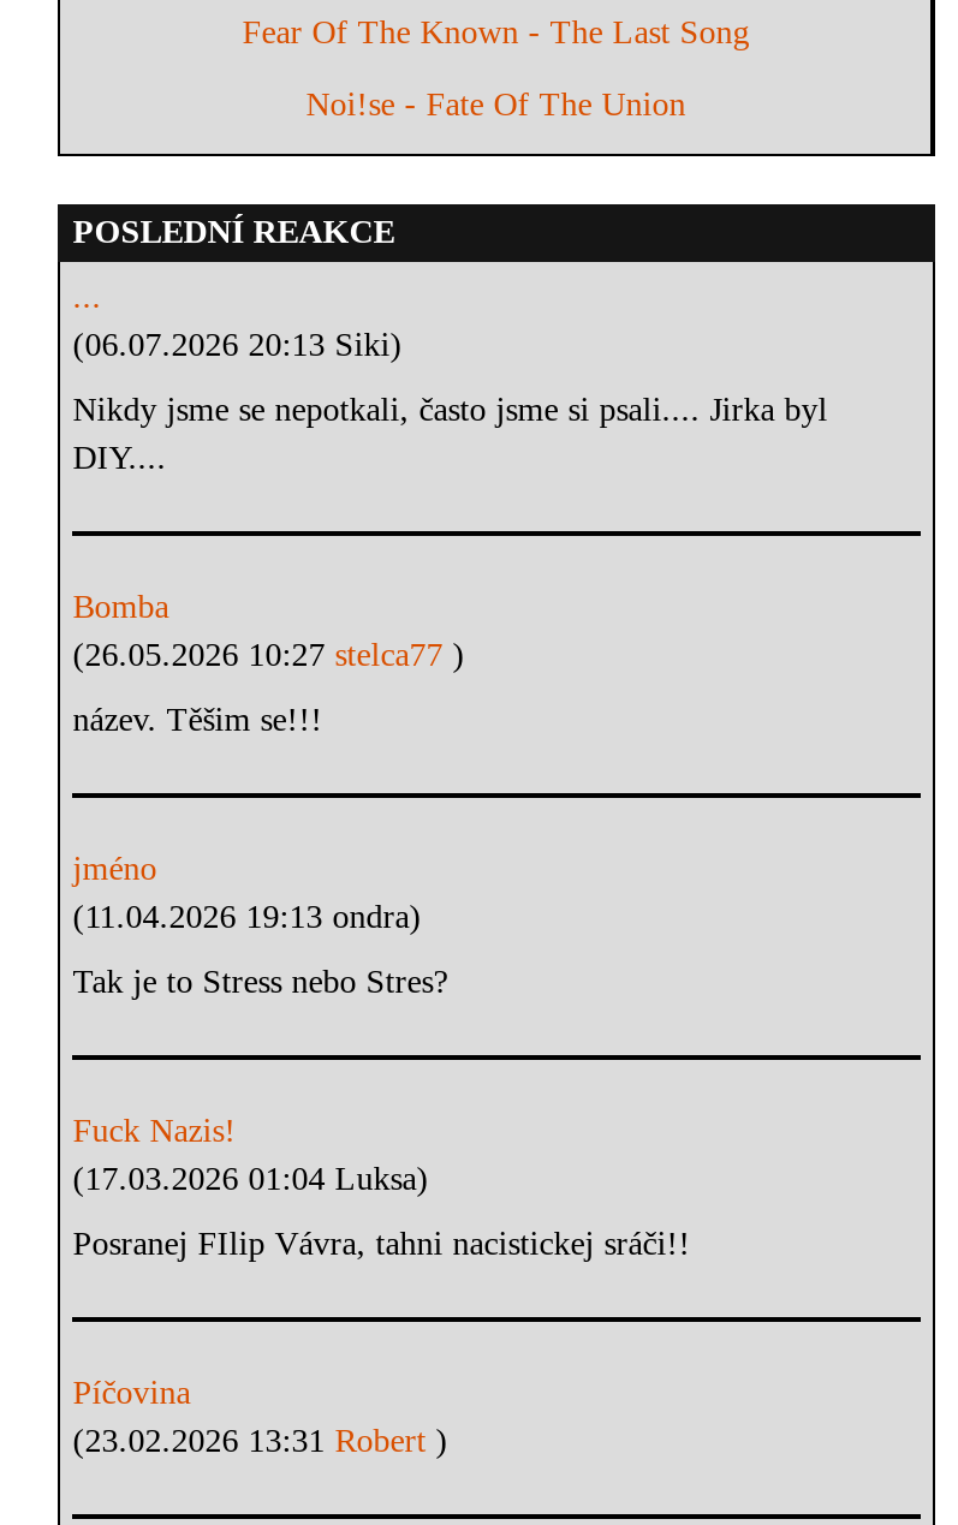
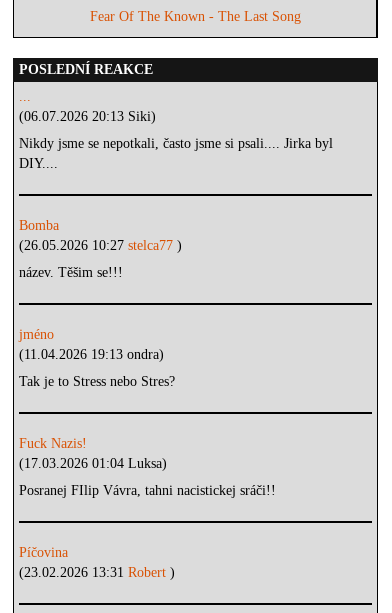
- Noi!se - Fate Of The Union
